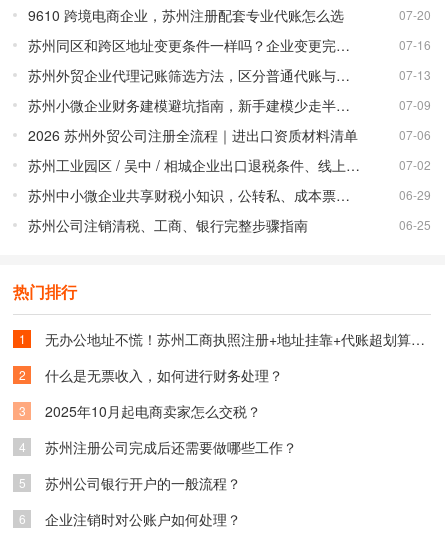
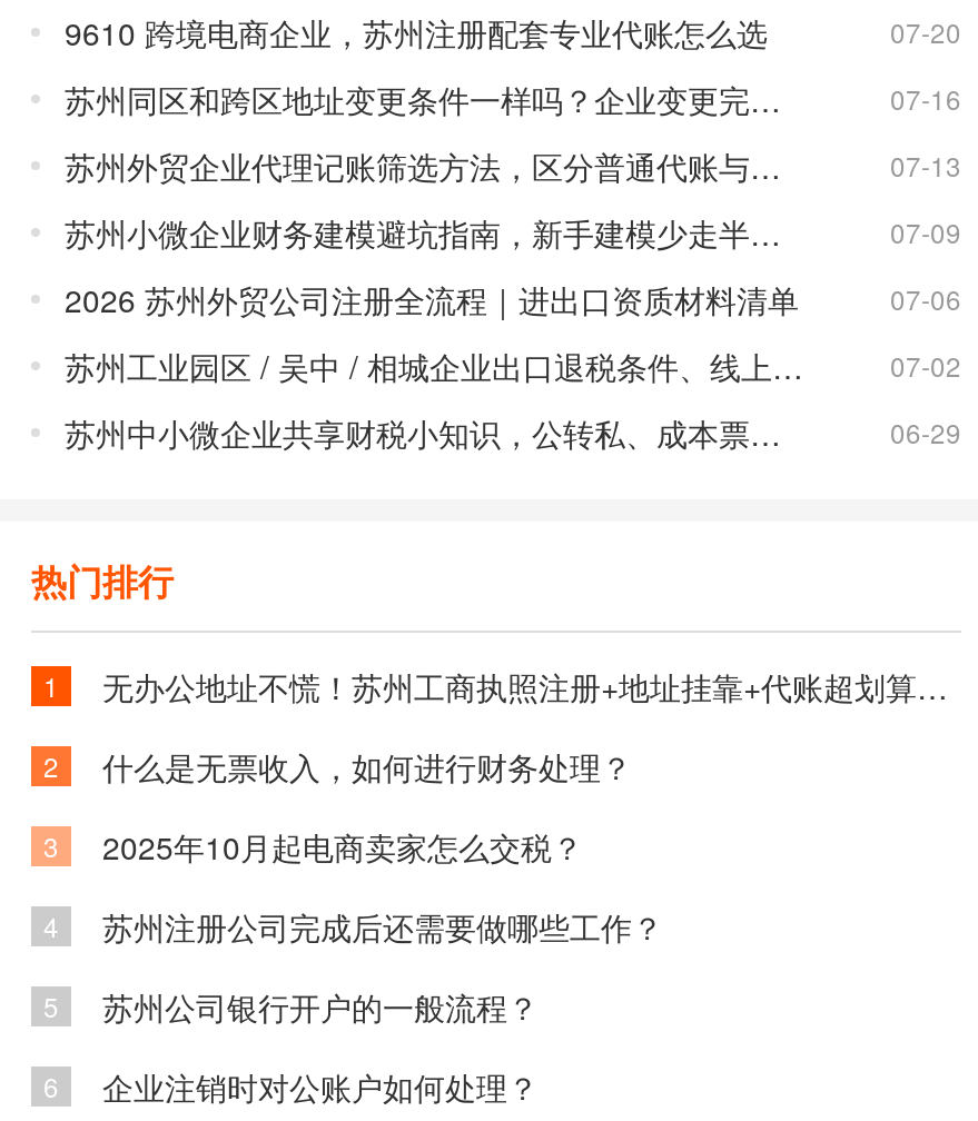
- 苏州公司注销清税、工商、银行完整步骤指南
- 06-25
